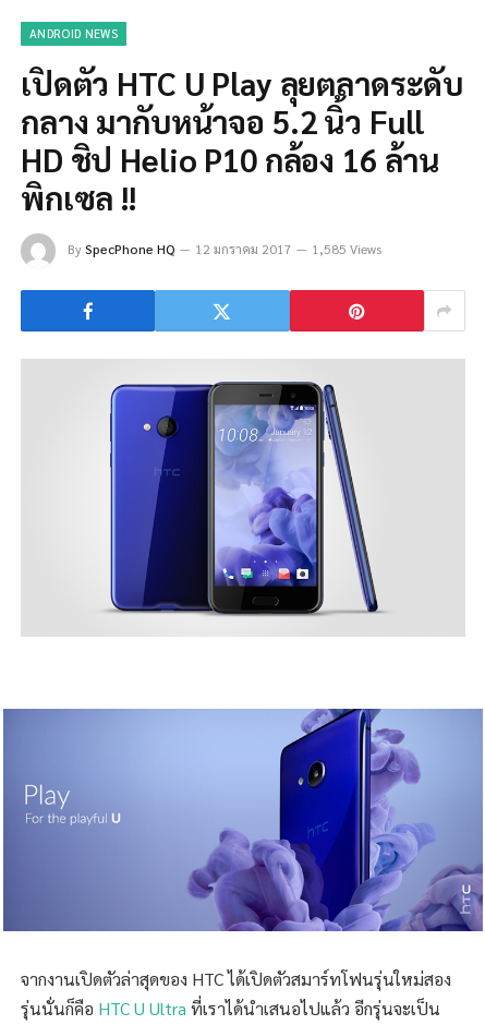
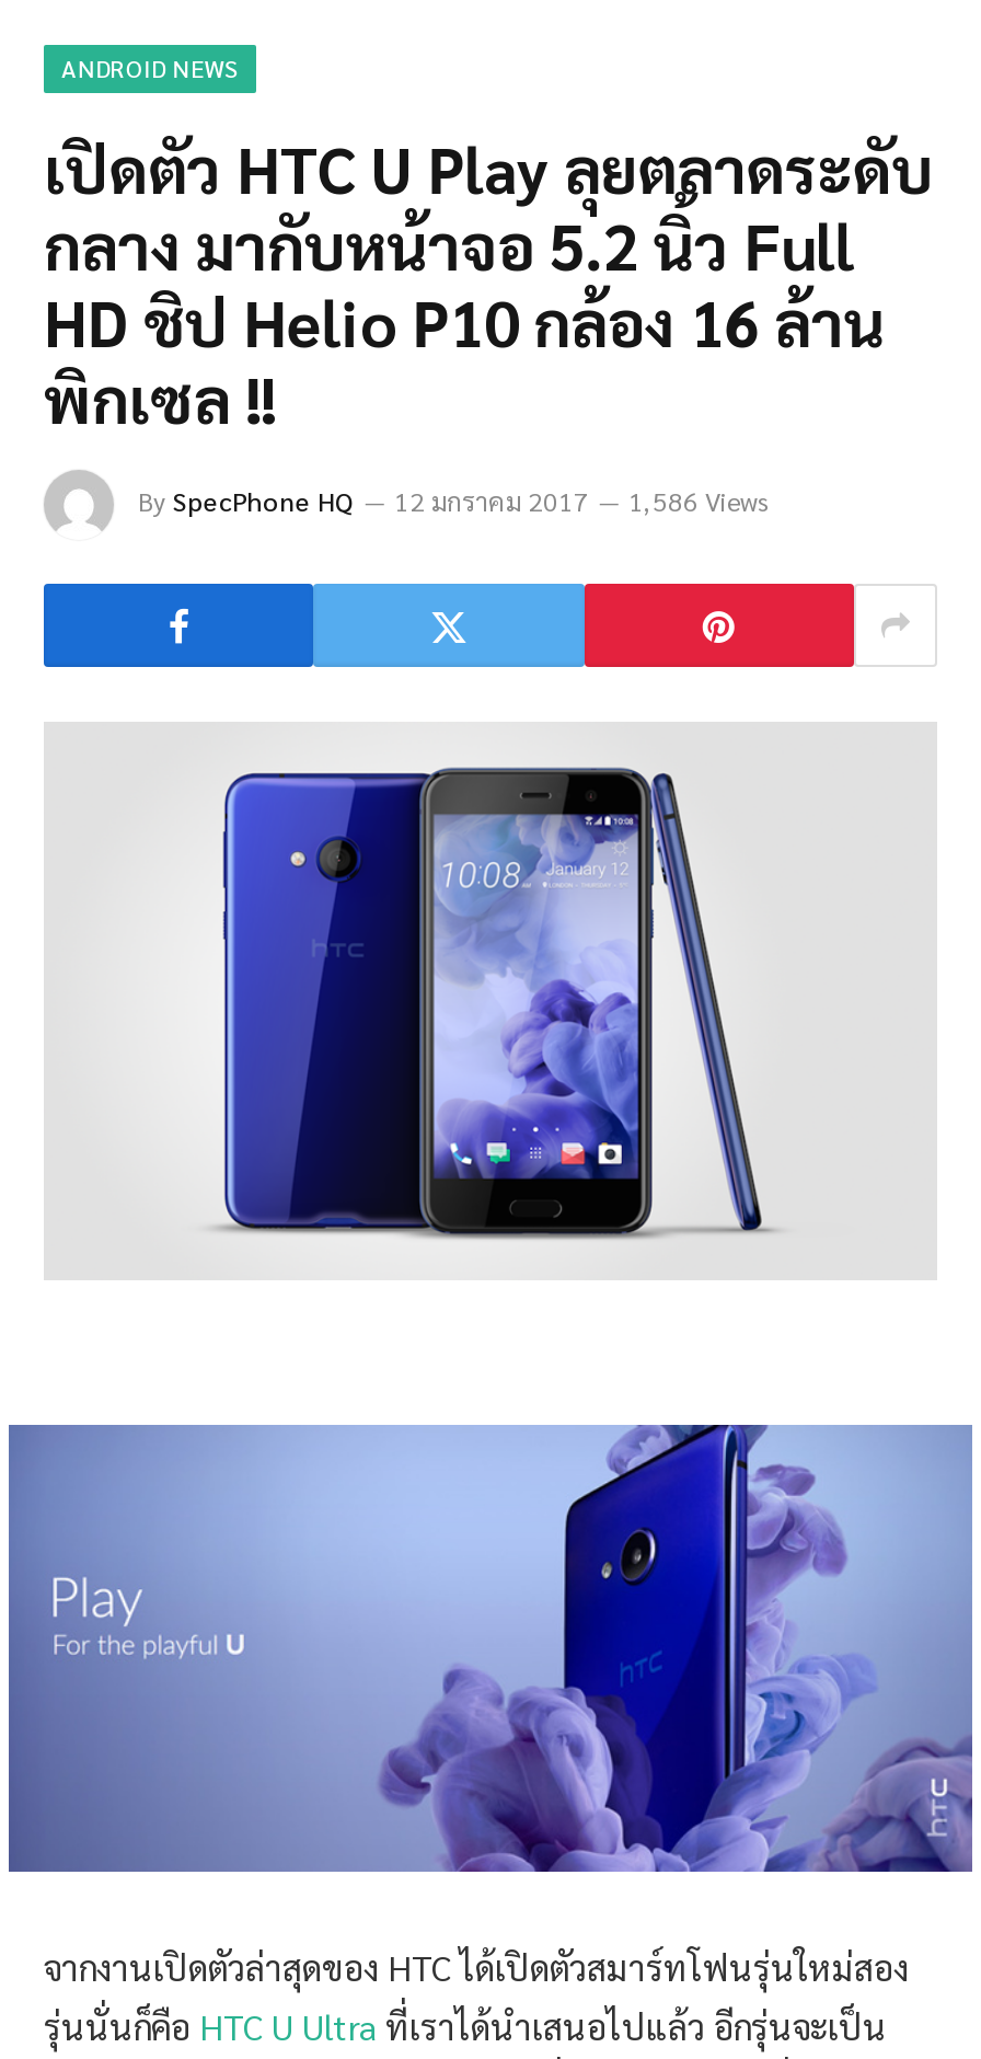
- By SpecPhone HQ 12 มกราคม 2017 1,585 Views
+ By SpecPhone HQ 12 มกราคม 2017 1,586 Views
